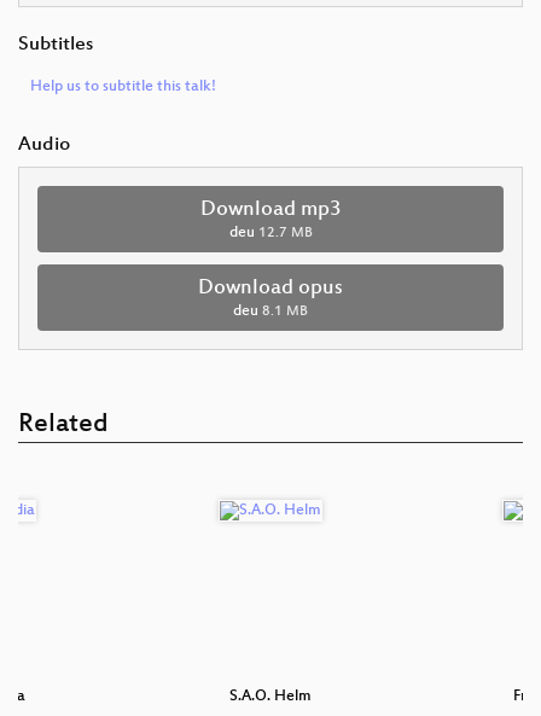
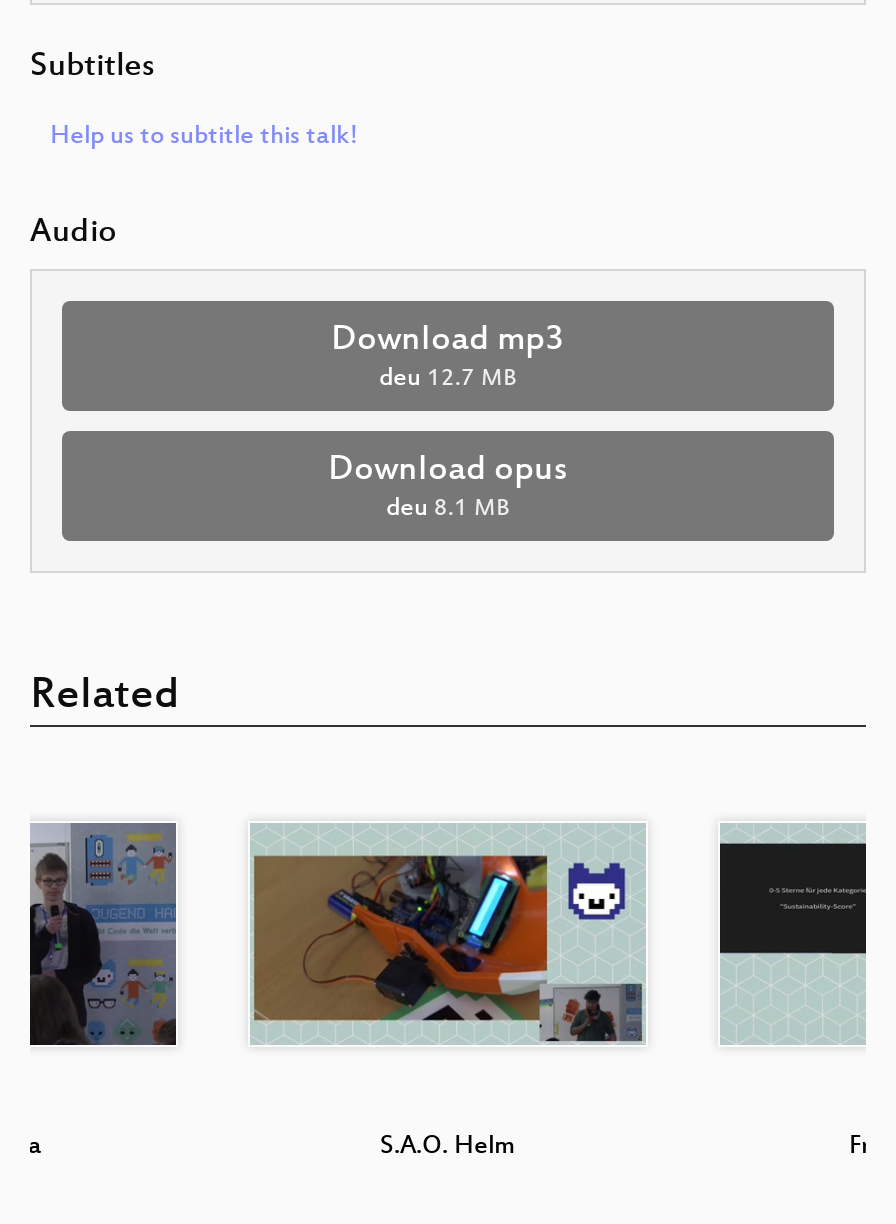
+ [image]

+ [image]

+ [image]
